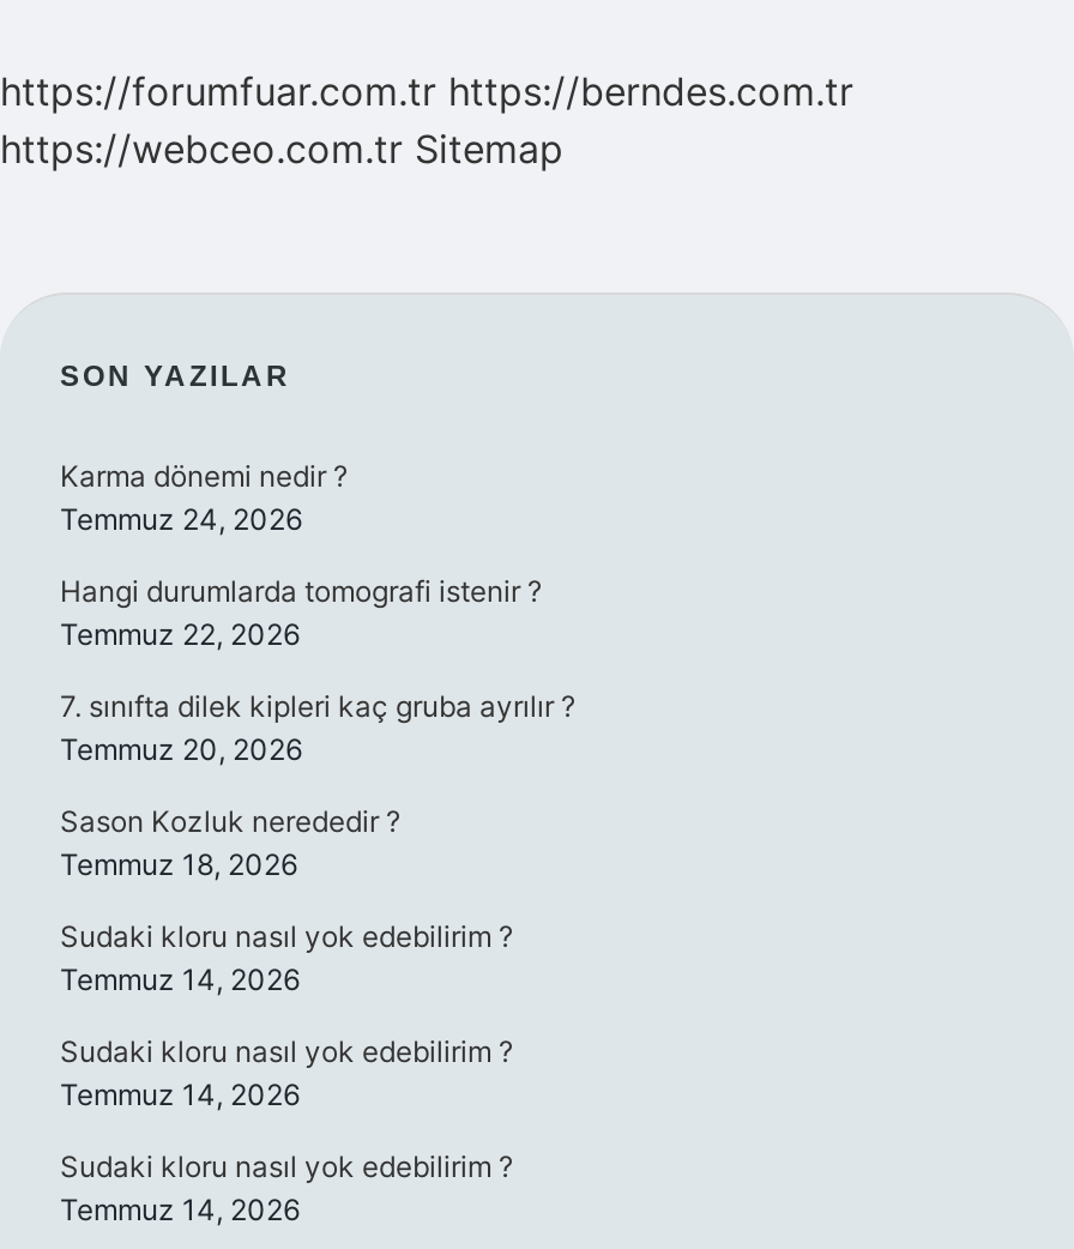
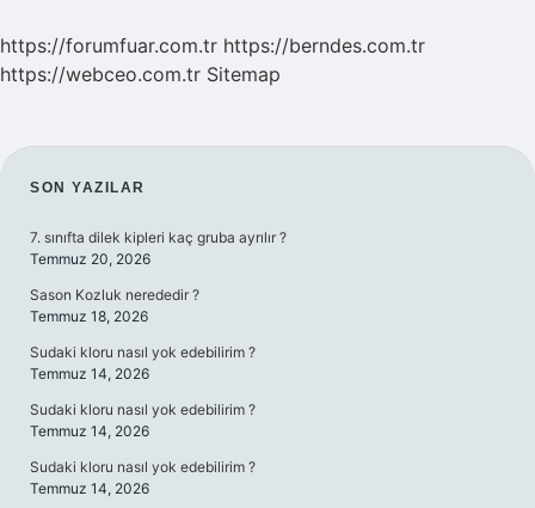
- Karma dönemi nedir ?
- Temmuz 24, 2026
- Hangi durumlarda tomografi istenir ?
- Temmuz 22, 2026
